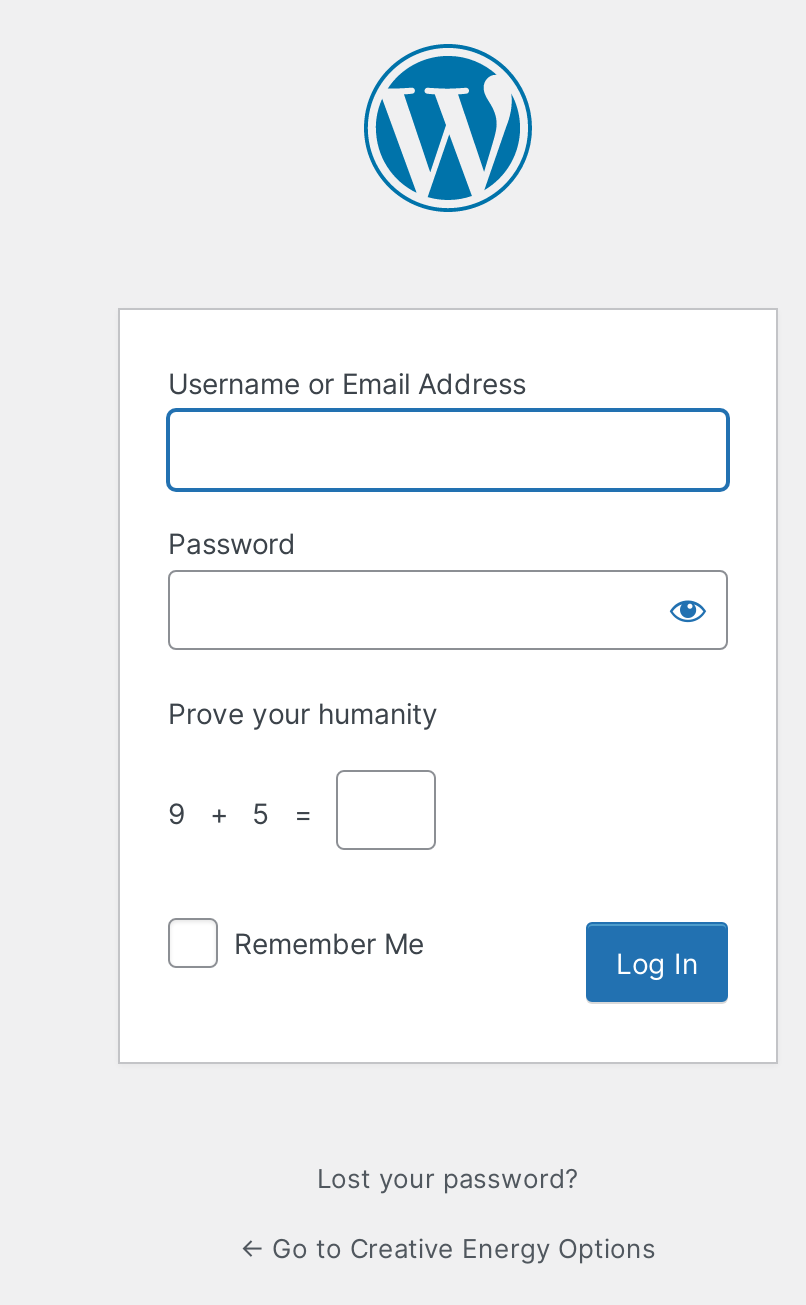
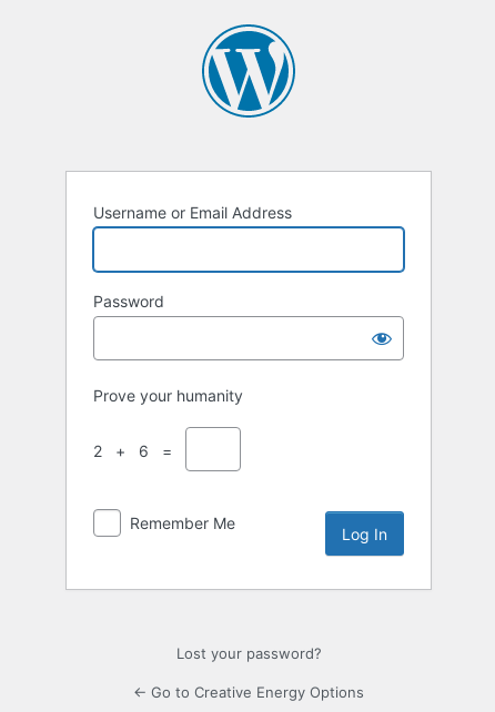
- 9 + 5 =
+ 2 + 6 =
